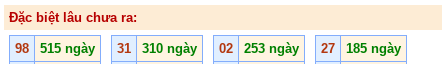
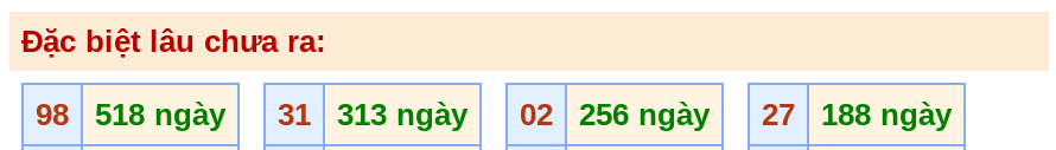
- 515 ngày
+ 518 ngày

- 310 ngày
+ 313 ngày

- 253 ngày
+ 256 ngày

- 185 ngày
+ 188 ngày
